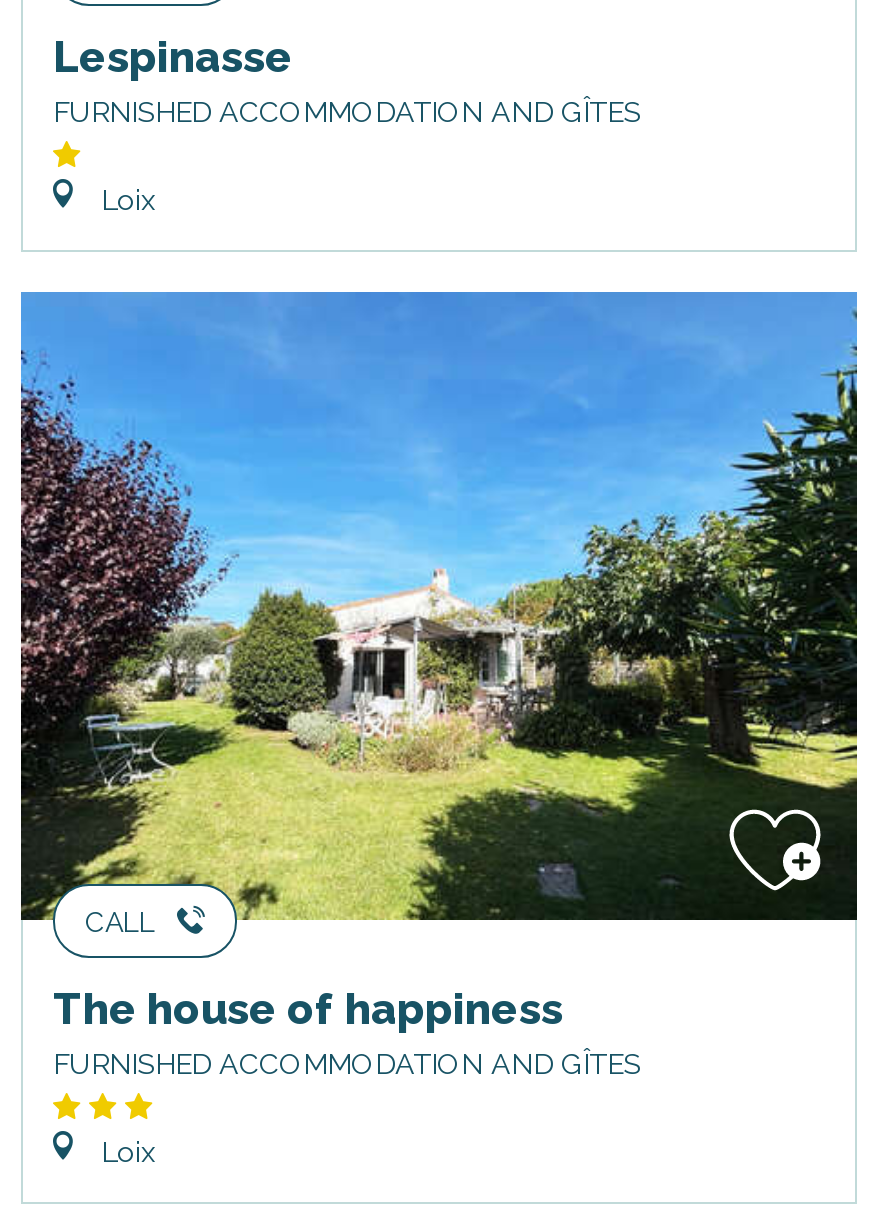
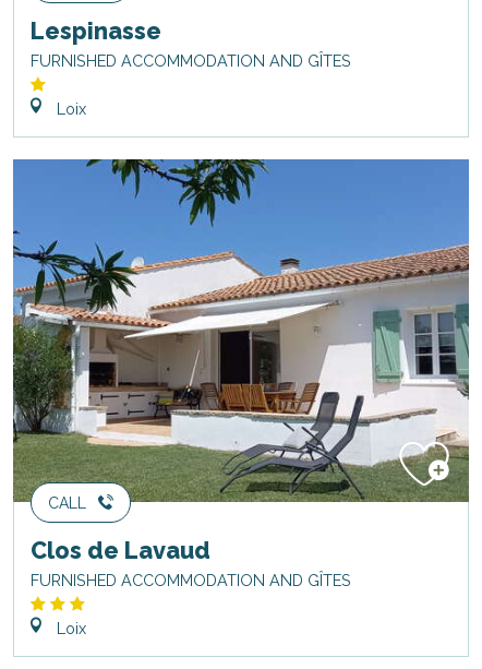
- [image]
- The house of happiness
+ [image]
+ Clos de Lavaud
